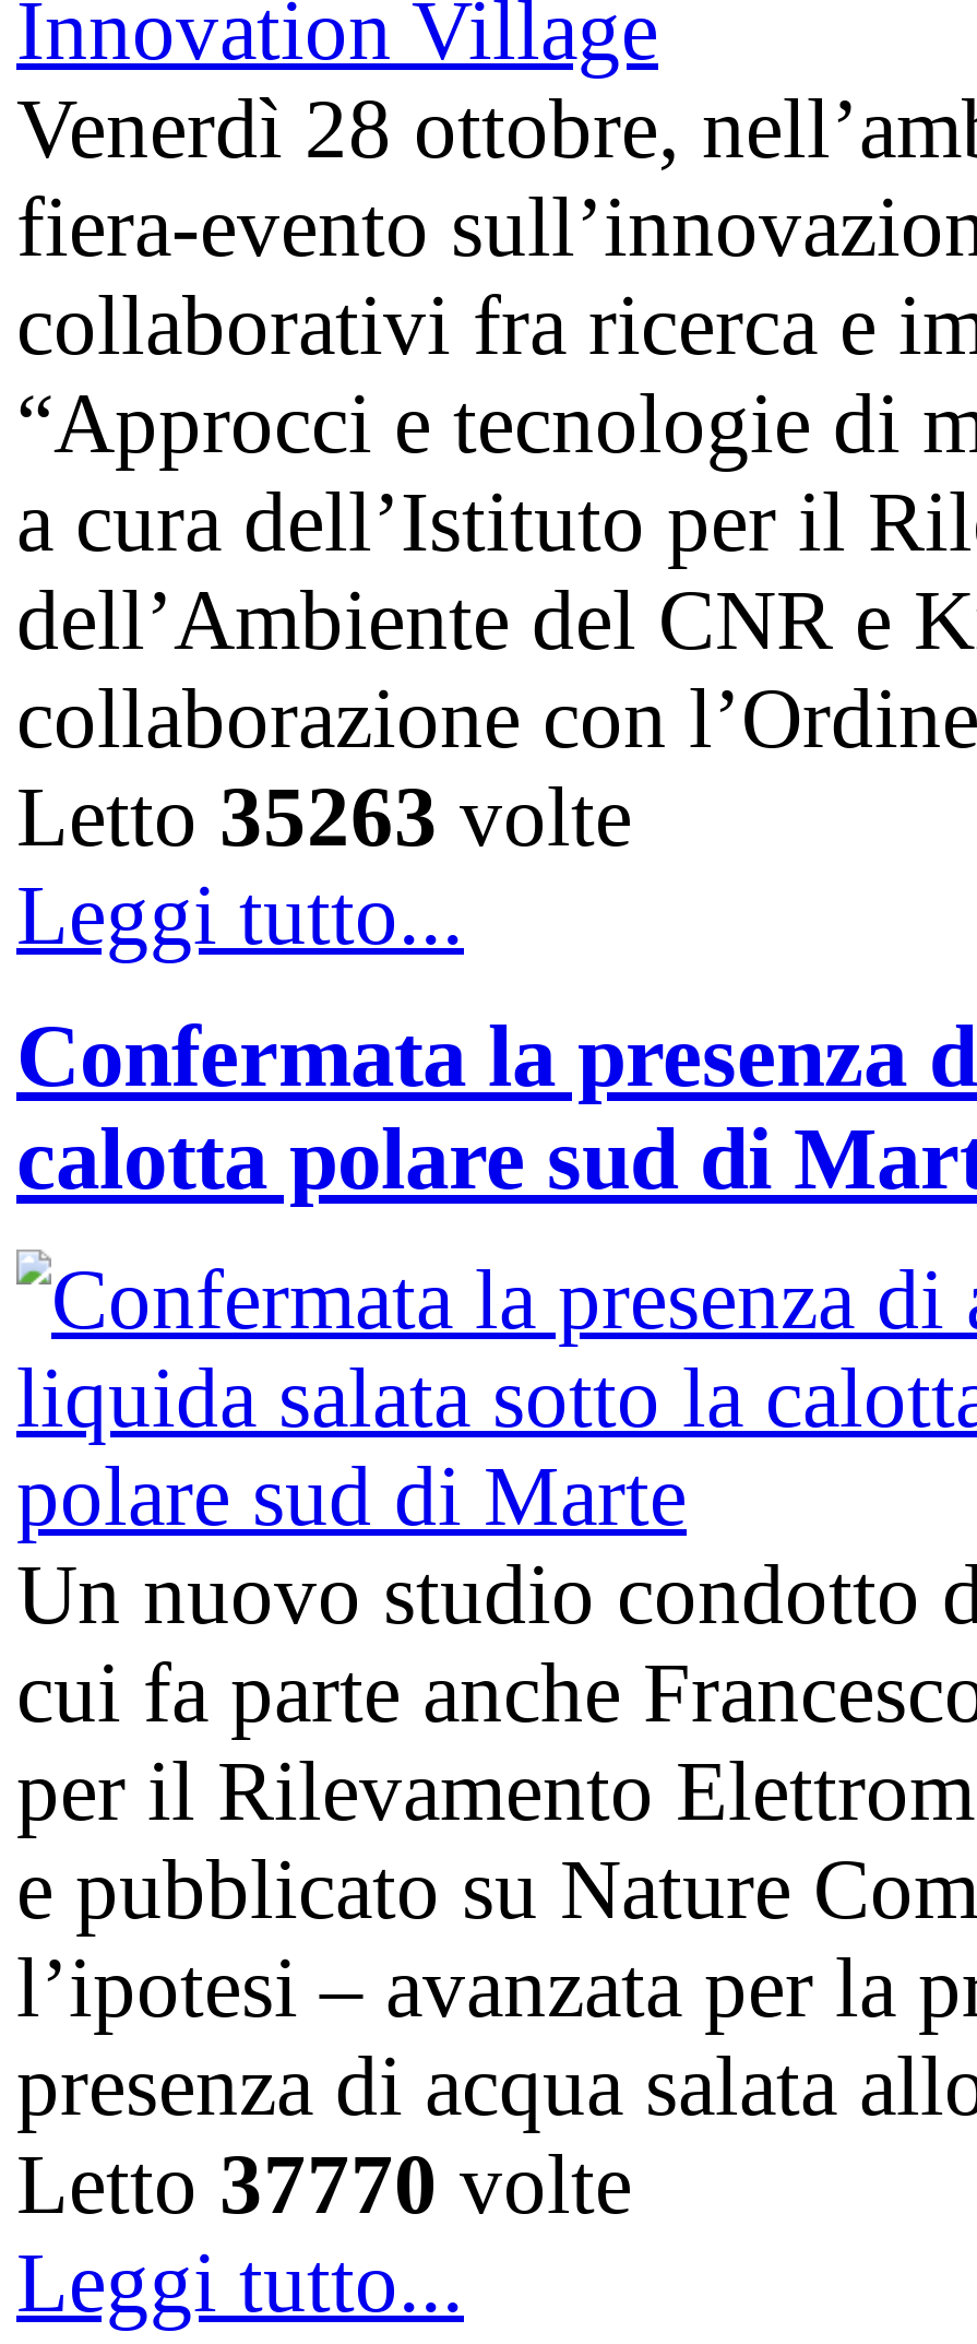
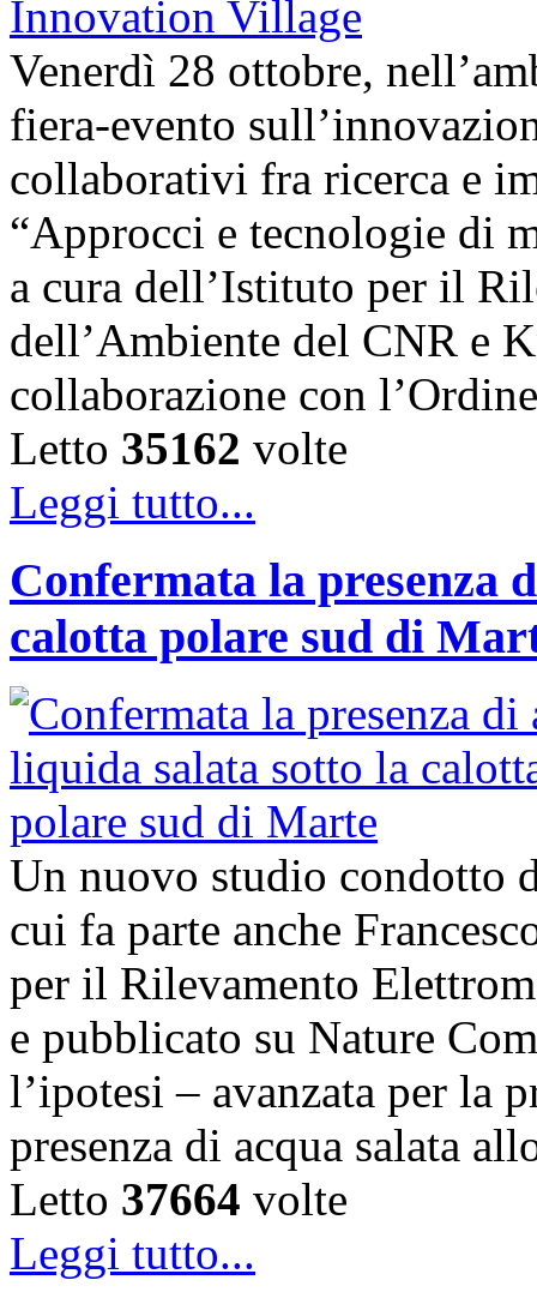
- Letto 35263 volte
+ Letto 35162 volte

- Letto 37770 volte
+ Letto 37664 volte
